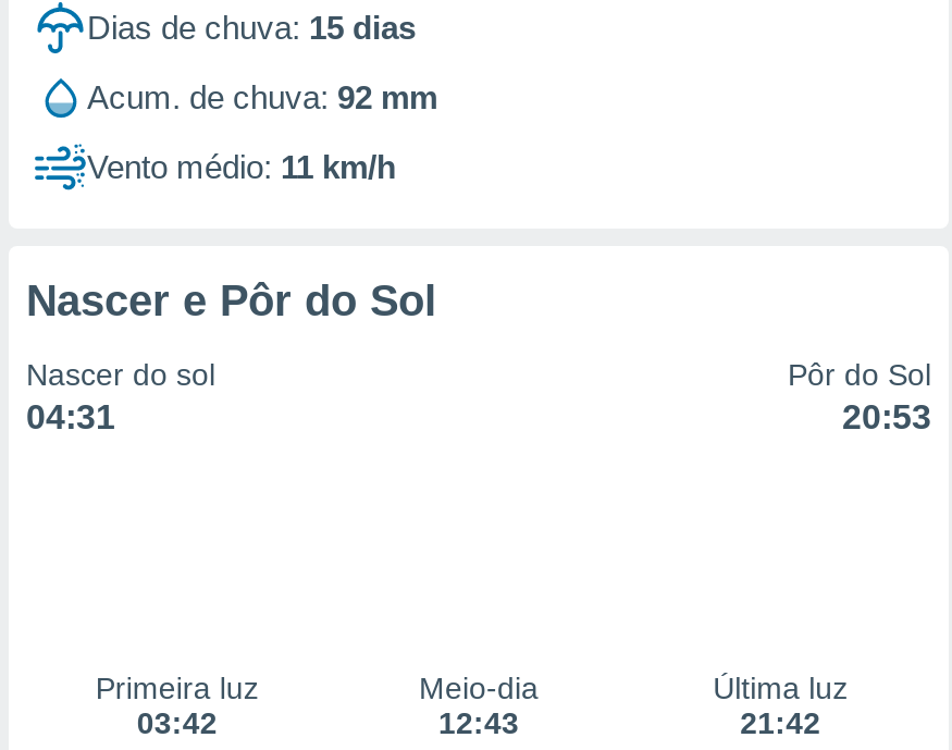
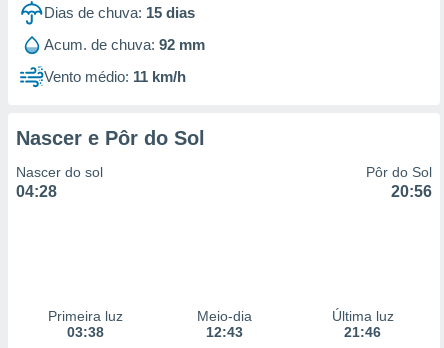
- 04:31
+ 04:28

- 20:53
+ 20:56

- 03:42
+ 03:38

- 21:42
+ 21:46
